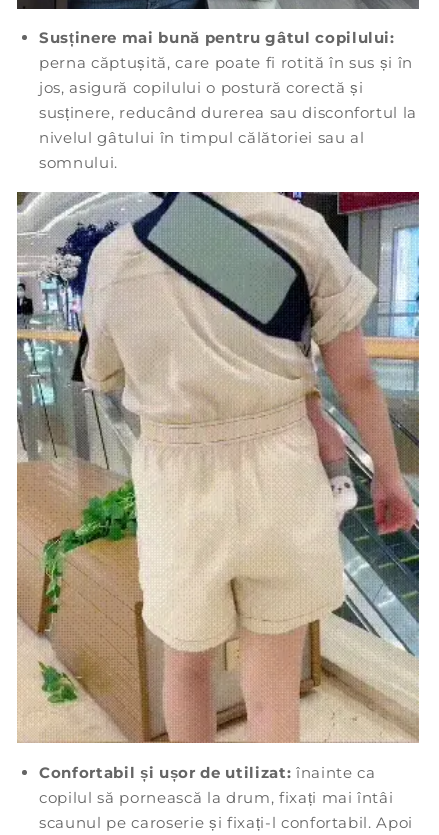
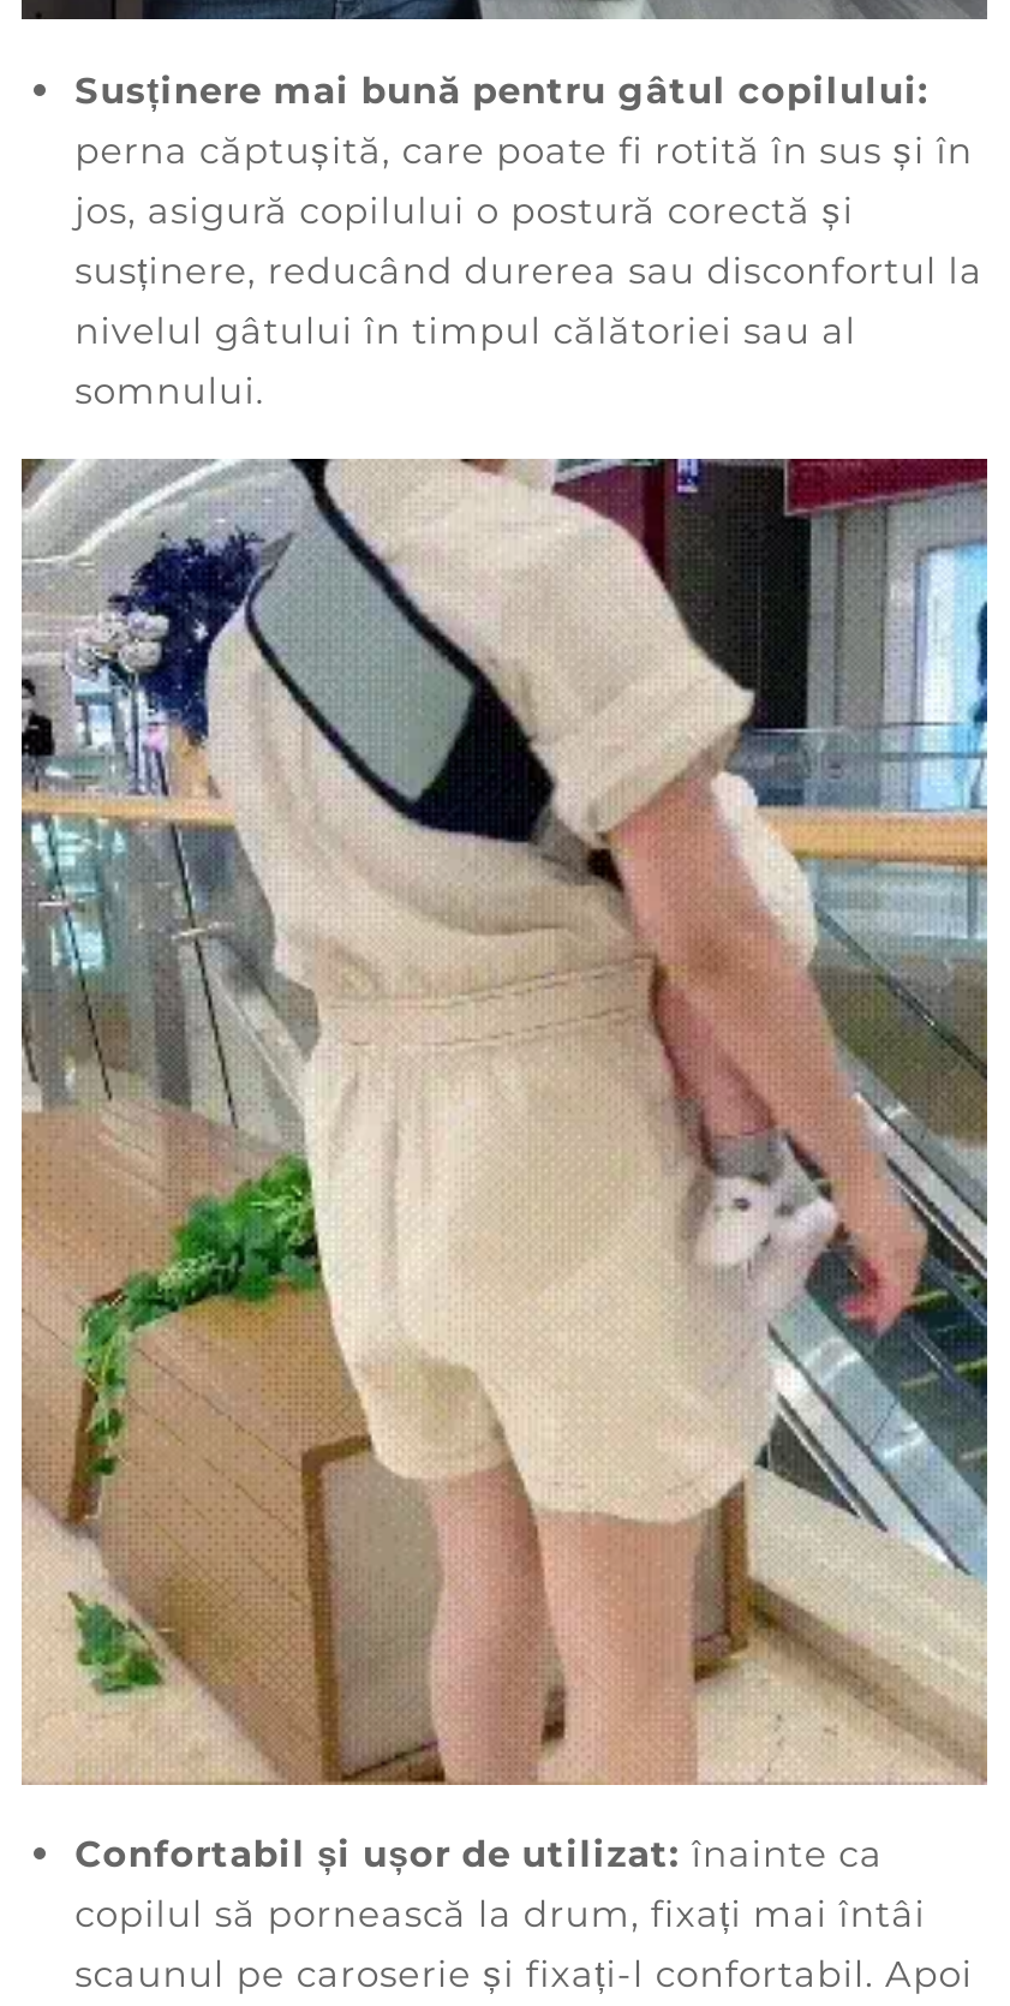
- [image]
+ [image]
